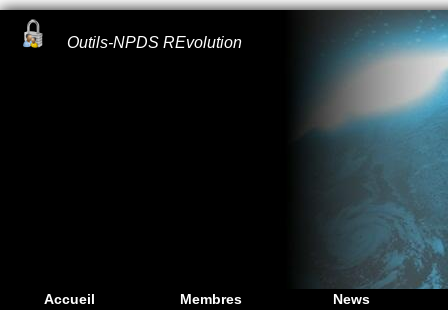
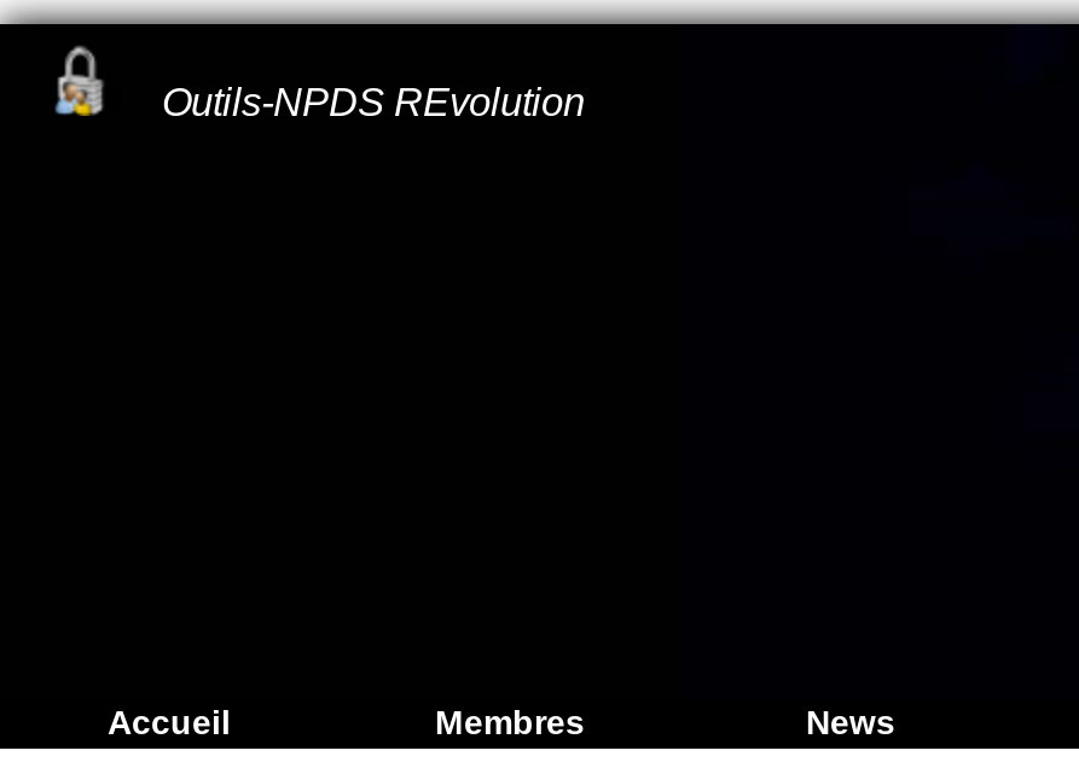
- [image]
